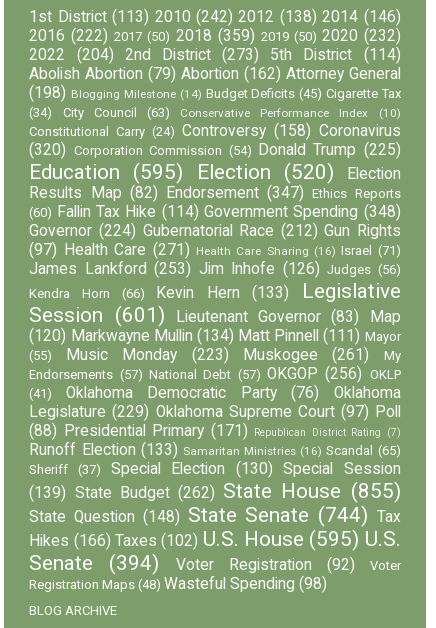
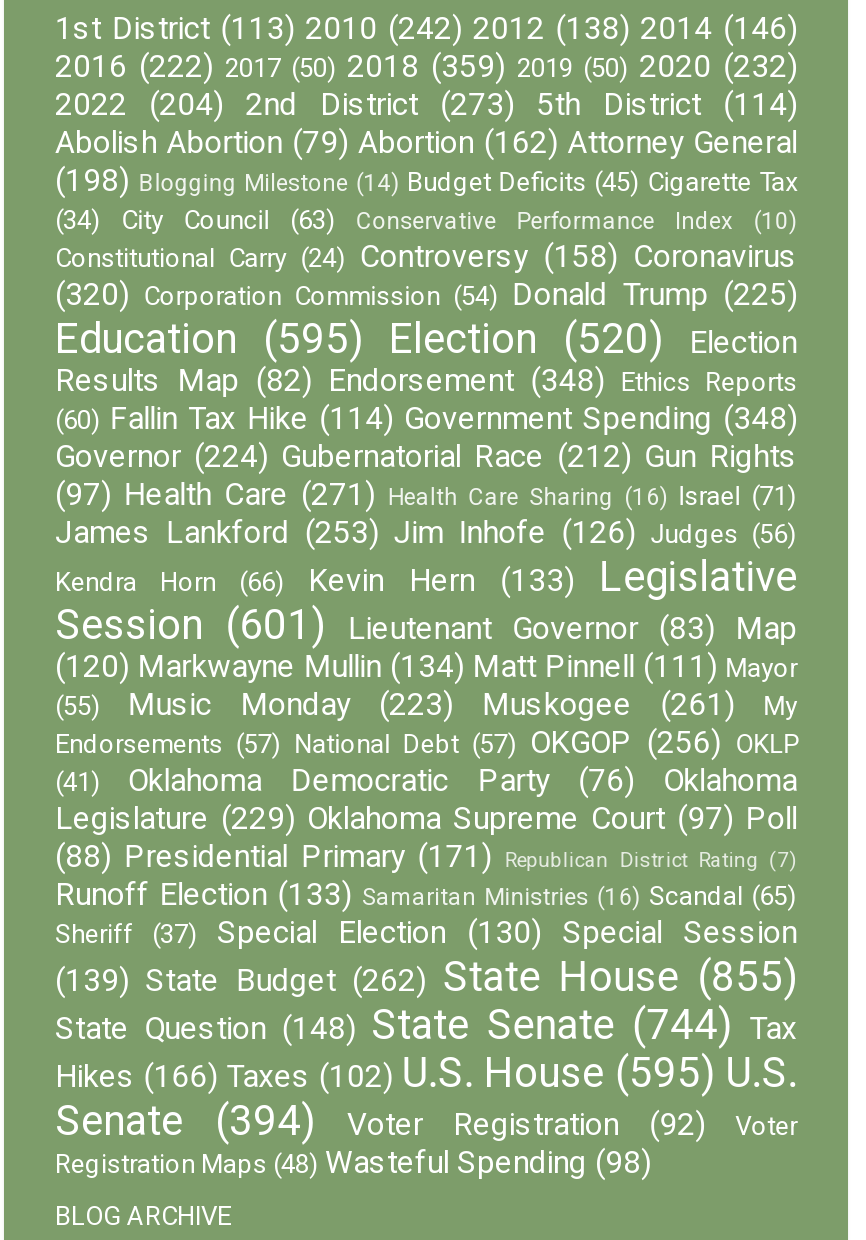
- Results Map (82) Endorsement (347) Ethics Reports
+ Results Map (82) Endorsement (348) Ethics Reports
